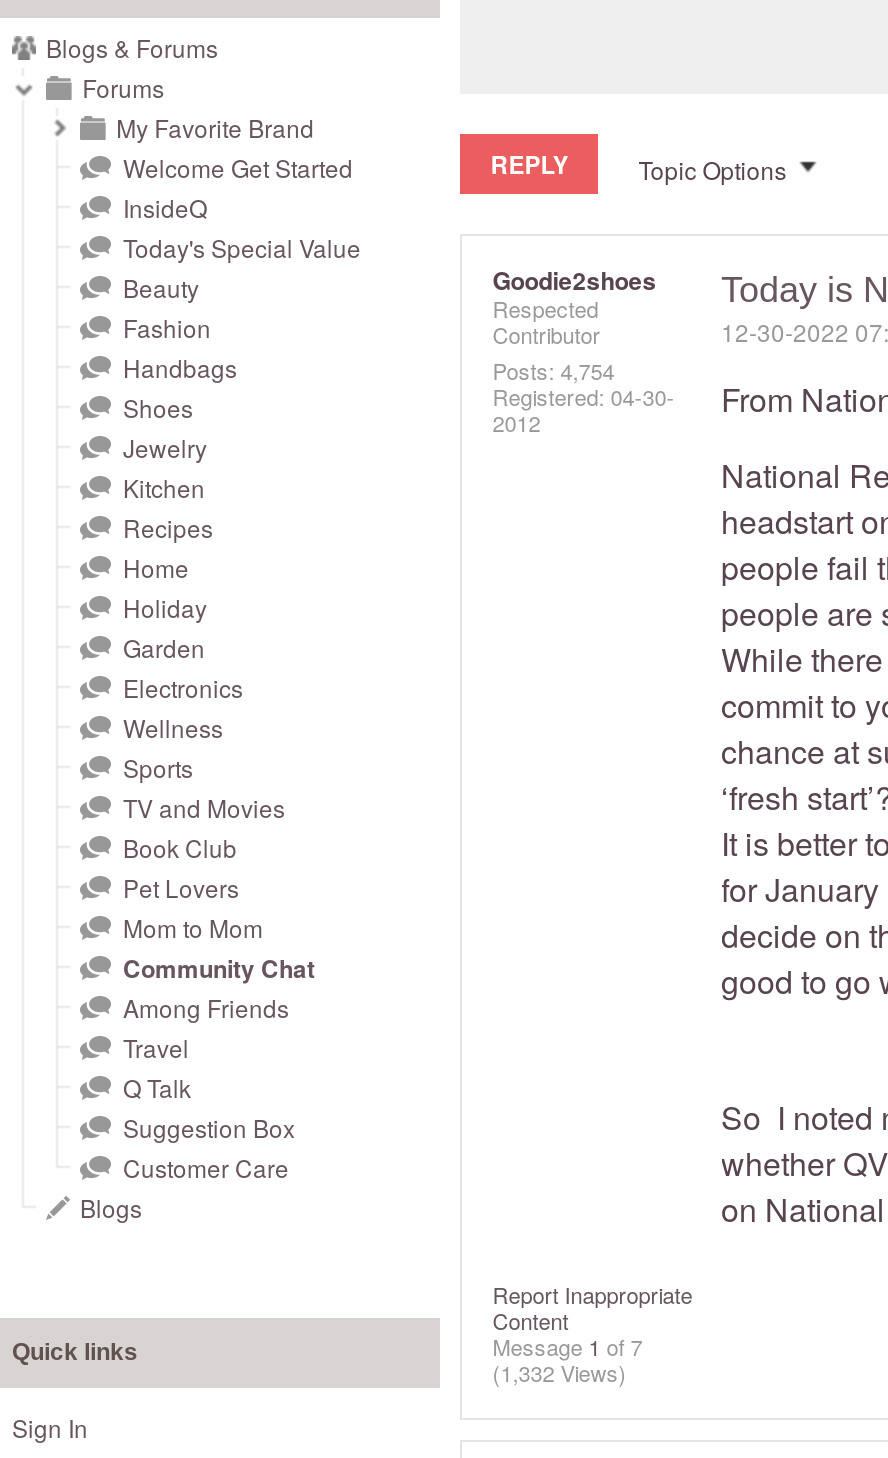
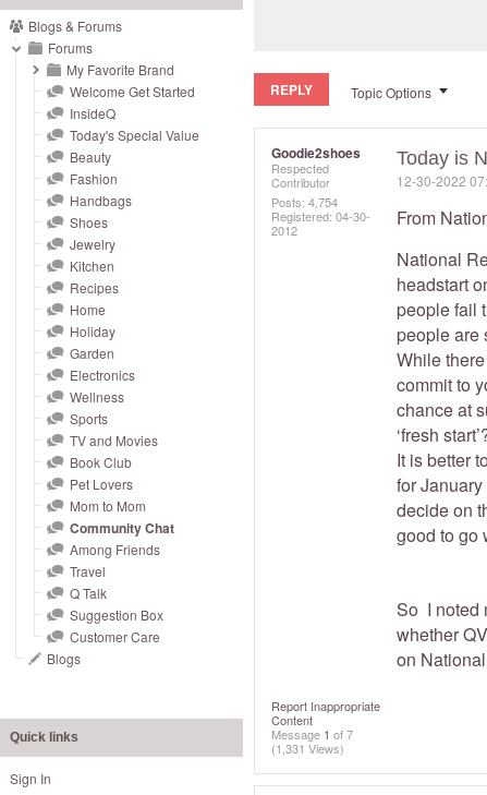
- (1,332 Views)
+ (1,331 Views)
